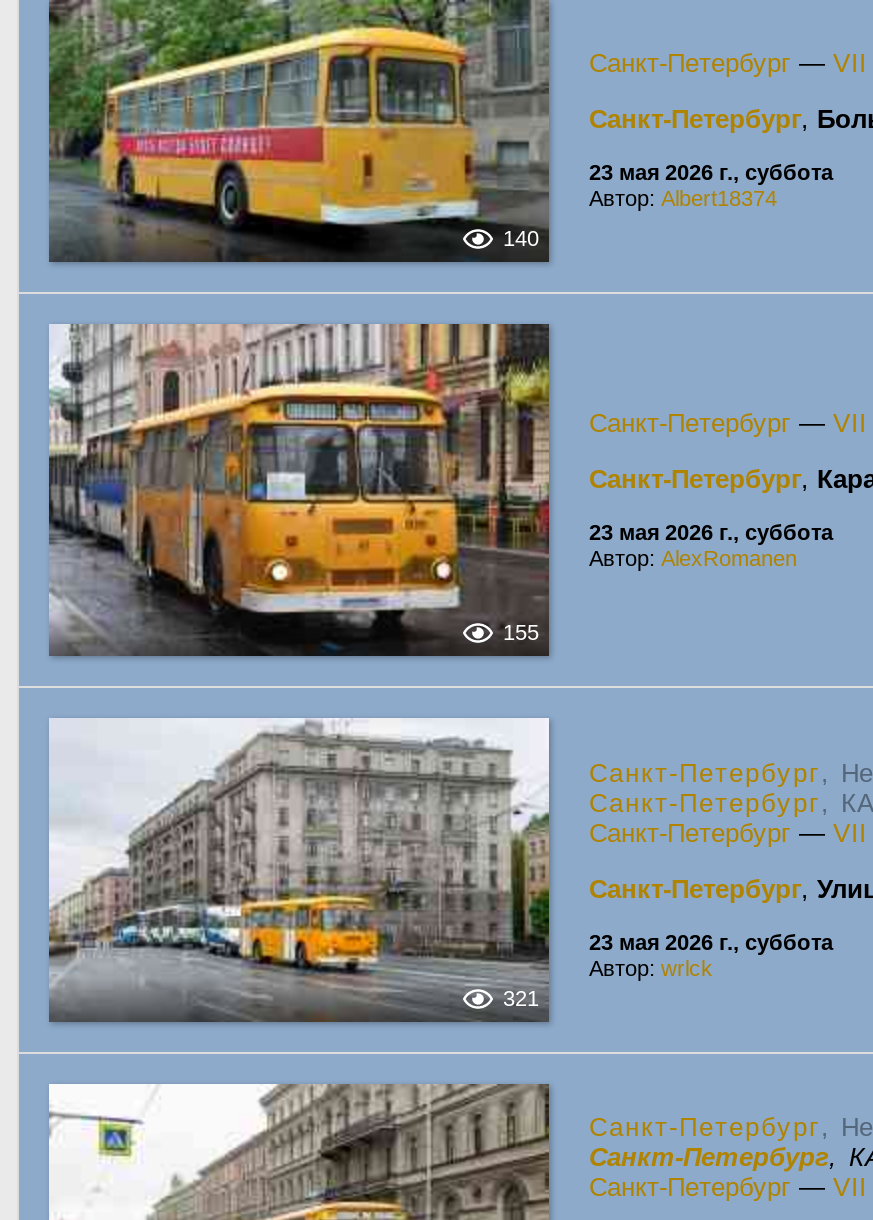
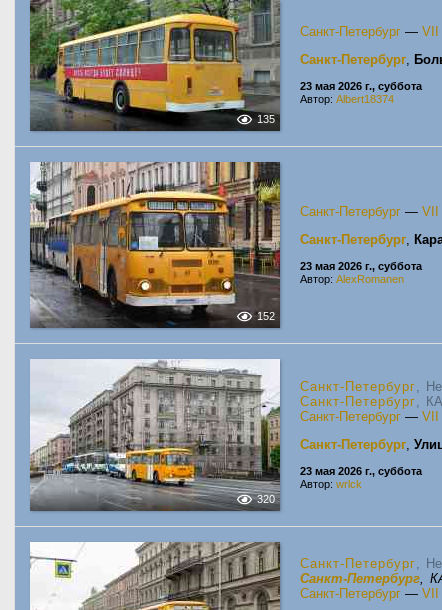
- 140
+ 135

- 155
+ 152

- 321
+ 320
